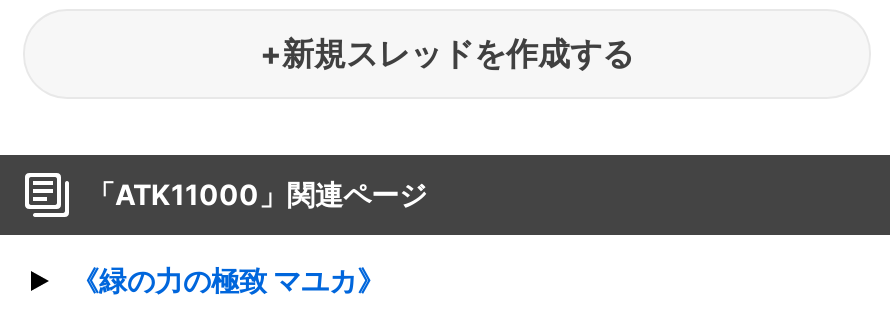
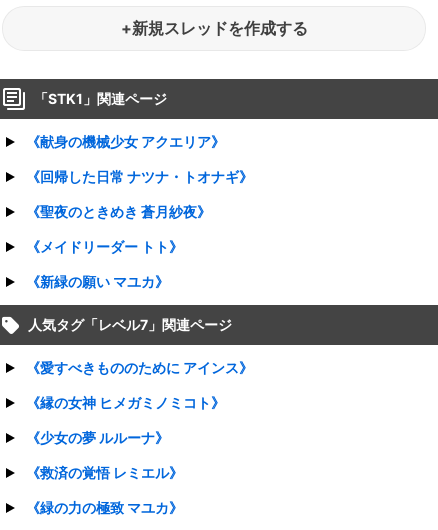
- 「ATK11000」関連ページ
+ 「STK1」関連ページ
+ 《献身の機械少女 アクエリア》
+ 《回帰した日常 ナツナ・トオナギ》
+ 《聖夜のときめき 蒼月紗夜》
+ 《メイドリーダー トト》
+ 《新緑の願い マユカ》
+ 人気タグ「レベル7」関連ページ
+ 《愛すべきもののために アインス》
+ 《縁の女神 ヒメガミノミコト》
+ 《少女の夢 ルルーナ》
+ 《救済の覚悟 レミエル》
